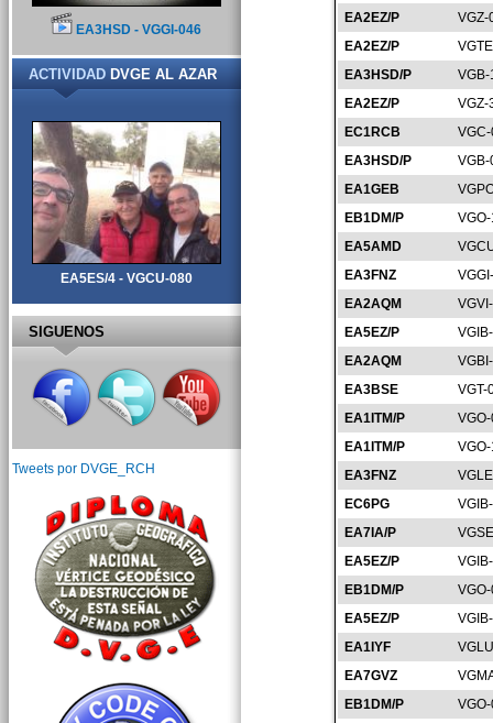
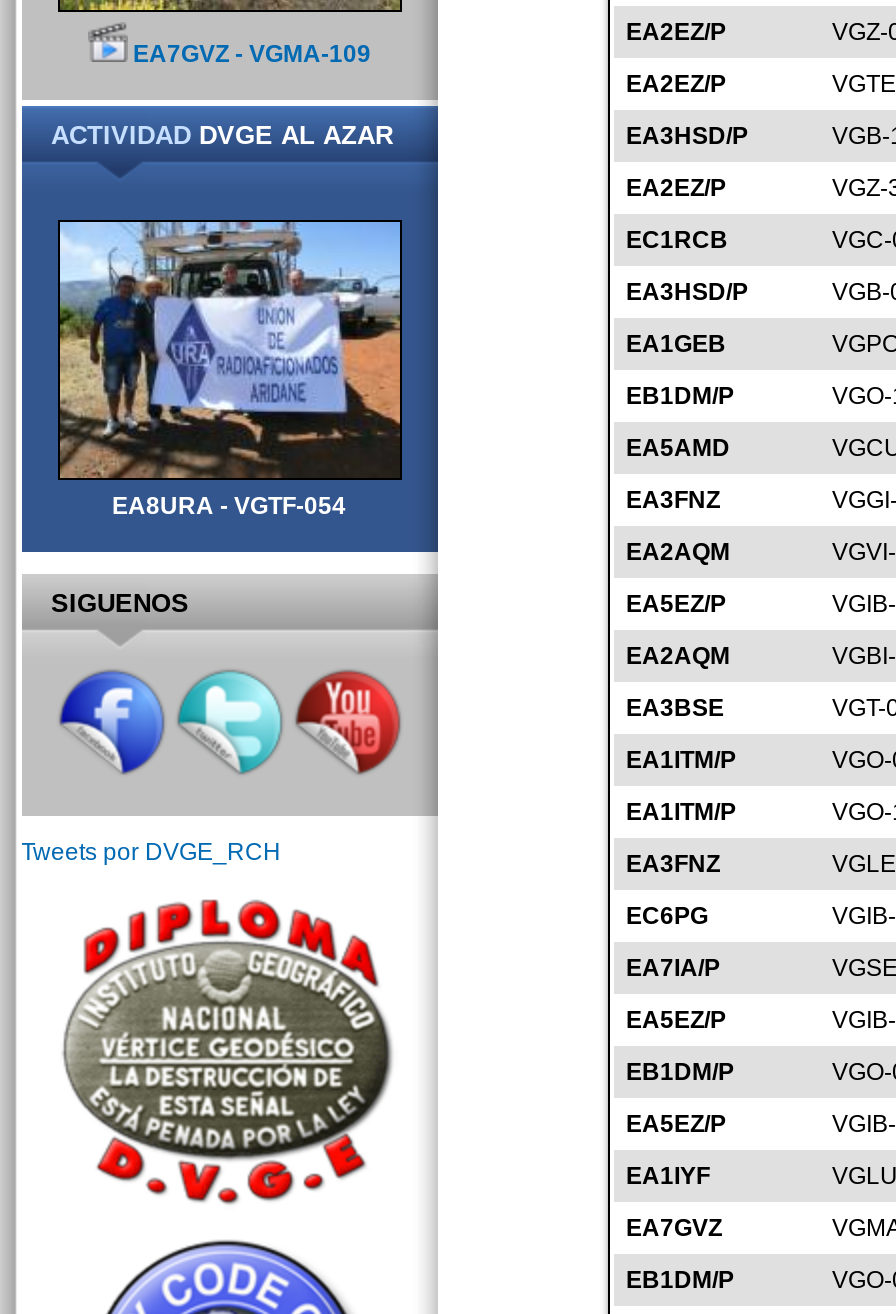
- EA3HSD - VGGI-046
+ EA7GVZ - VGMA-109

- [image]
- EA5ES/4 - VGCU-080
+ [image]
+ EA8URA - VGTF-054
